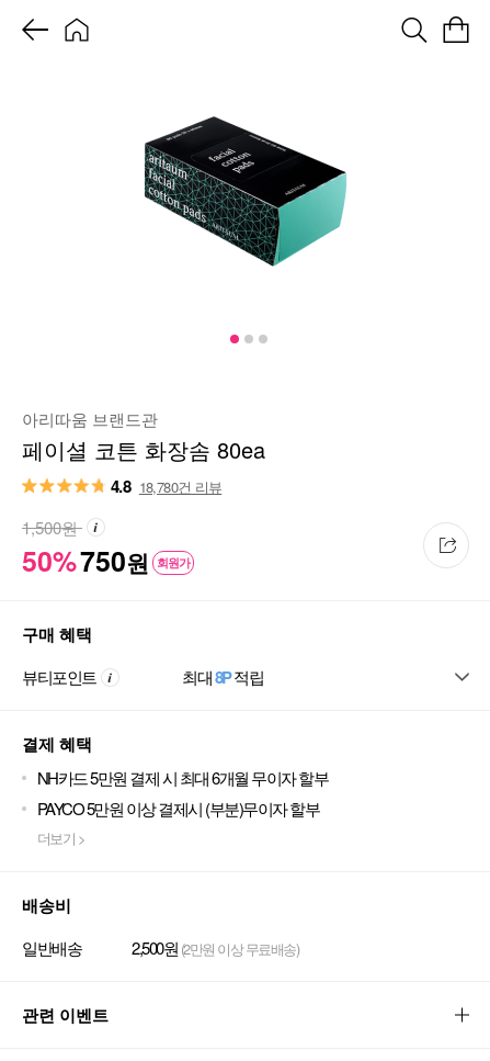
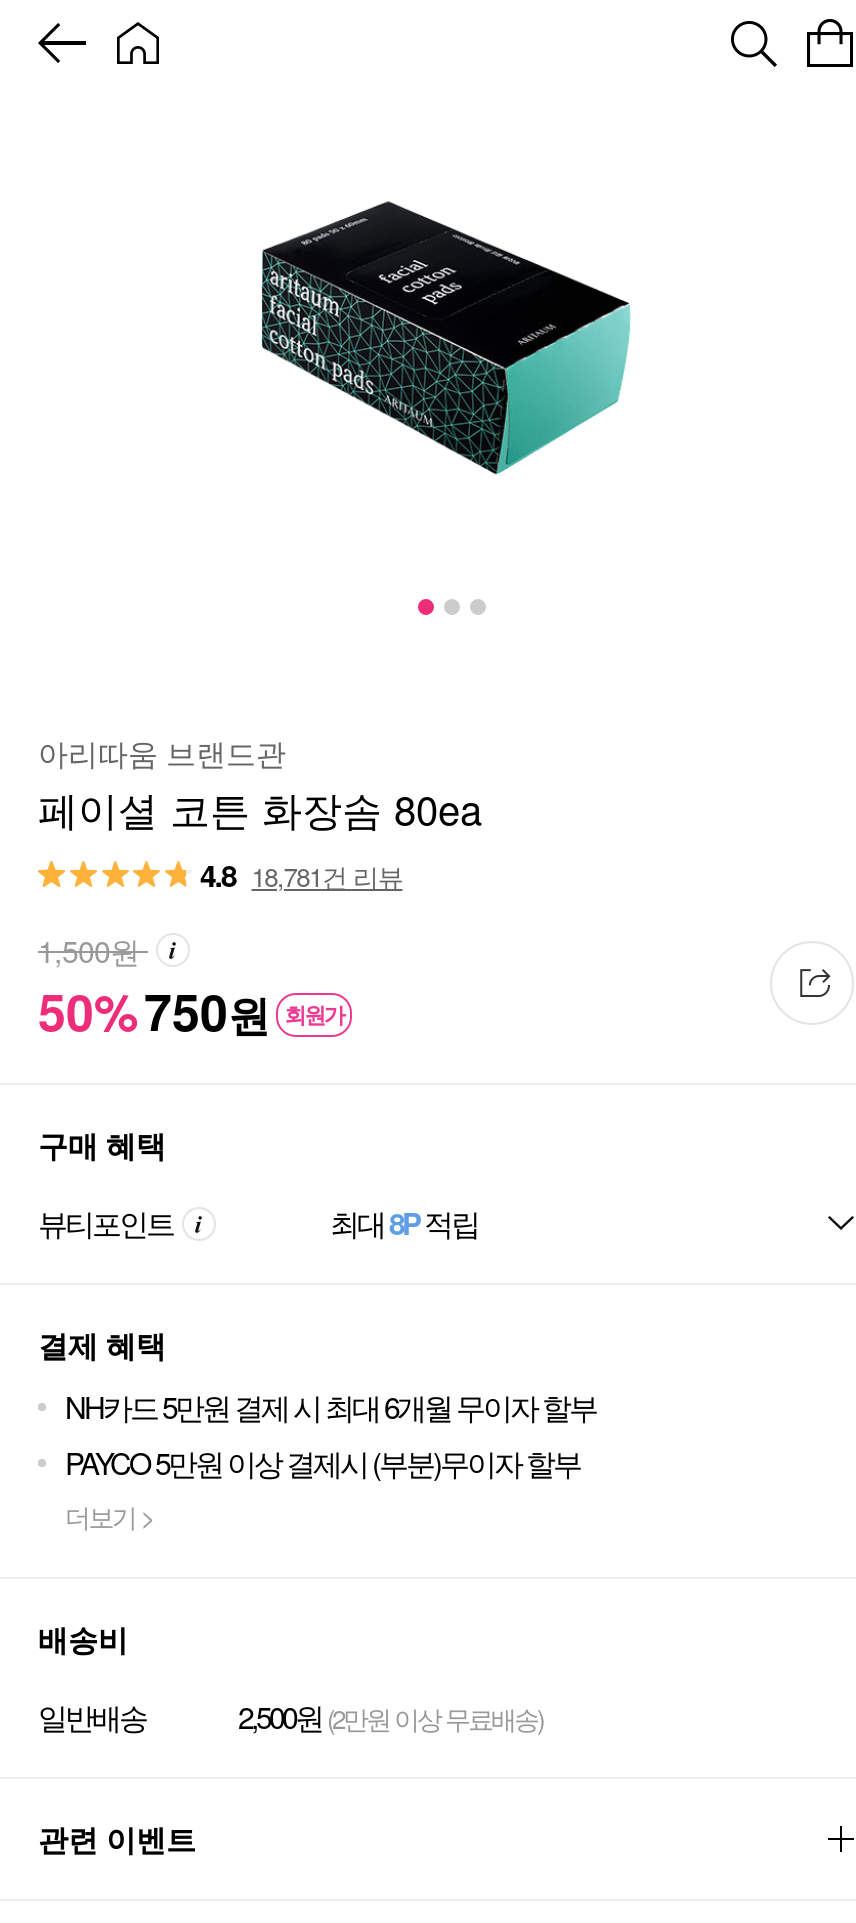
- 4.8 18,780건 리뷰
+ 4.8 18,781건 리뷰
